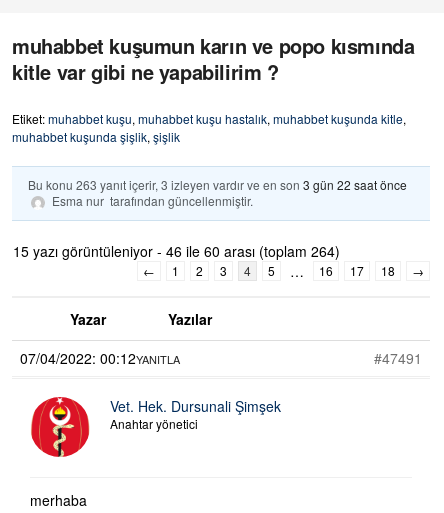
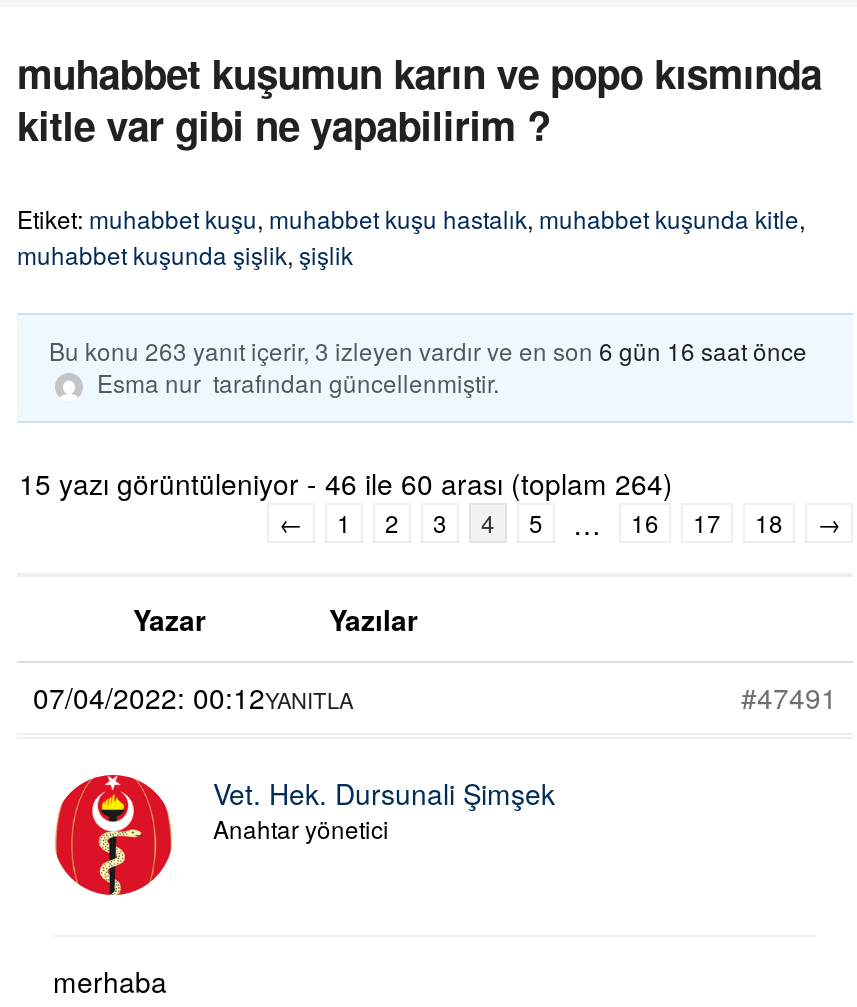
- Bu konu 263 yanıt içerir, 3 izleyen vardır ve en son 3 gün 22 saat önce
+ Bu konu 263 yanıt içerir, 3 izleyen vardır ve en son 6 gün 16 saat önce
